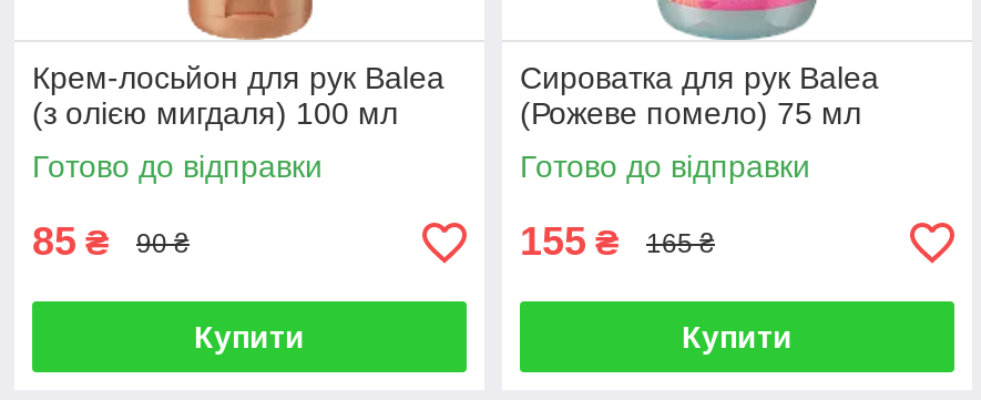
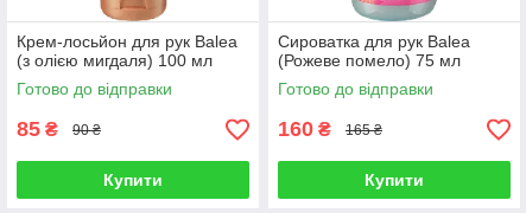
- 155 ₴
+ 160 ₴
